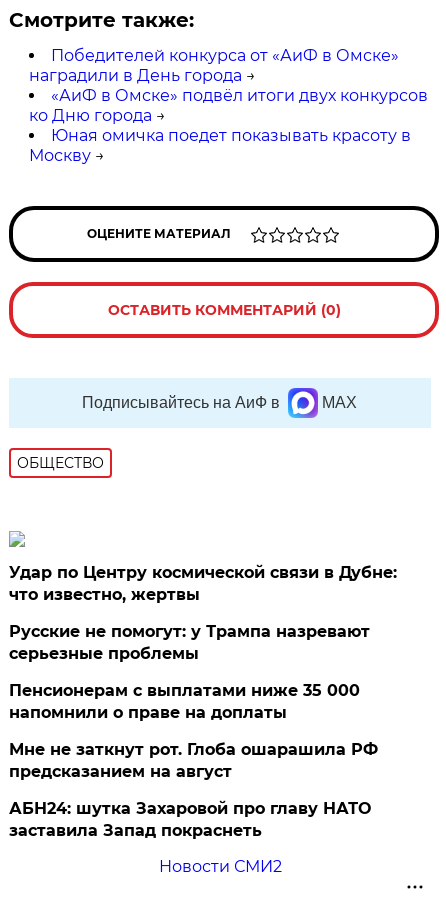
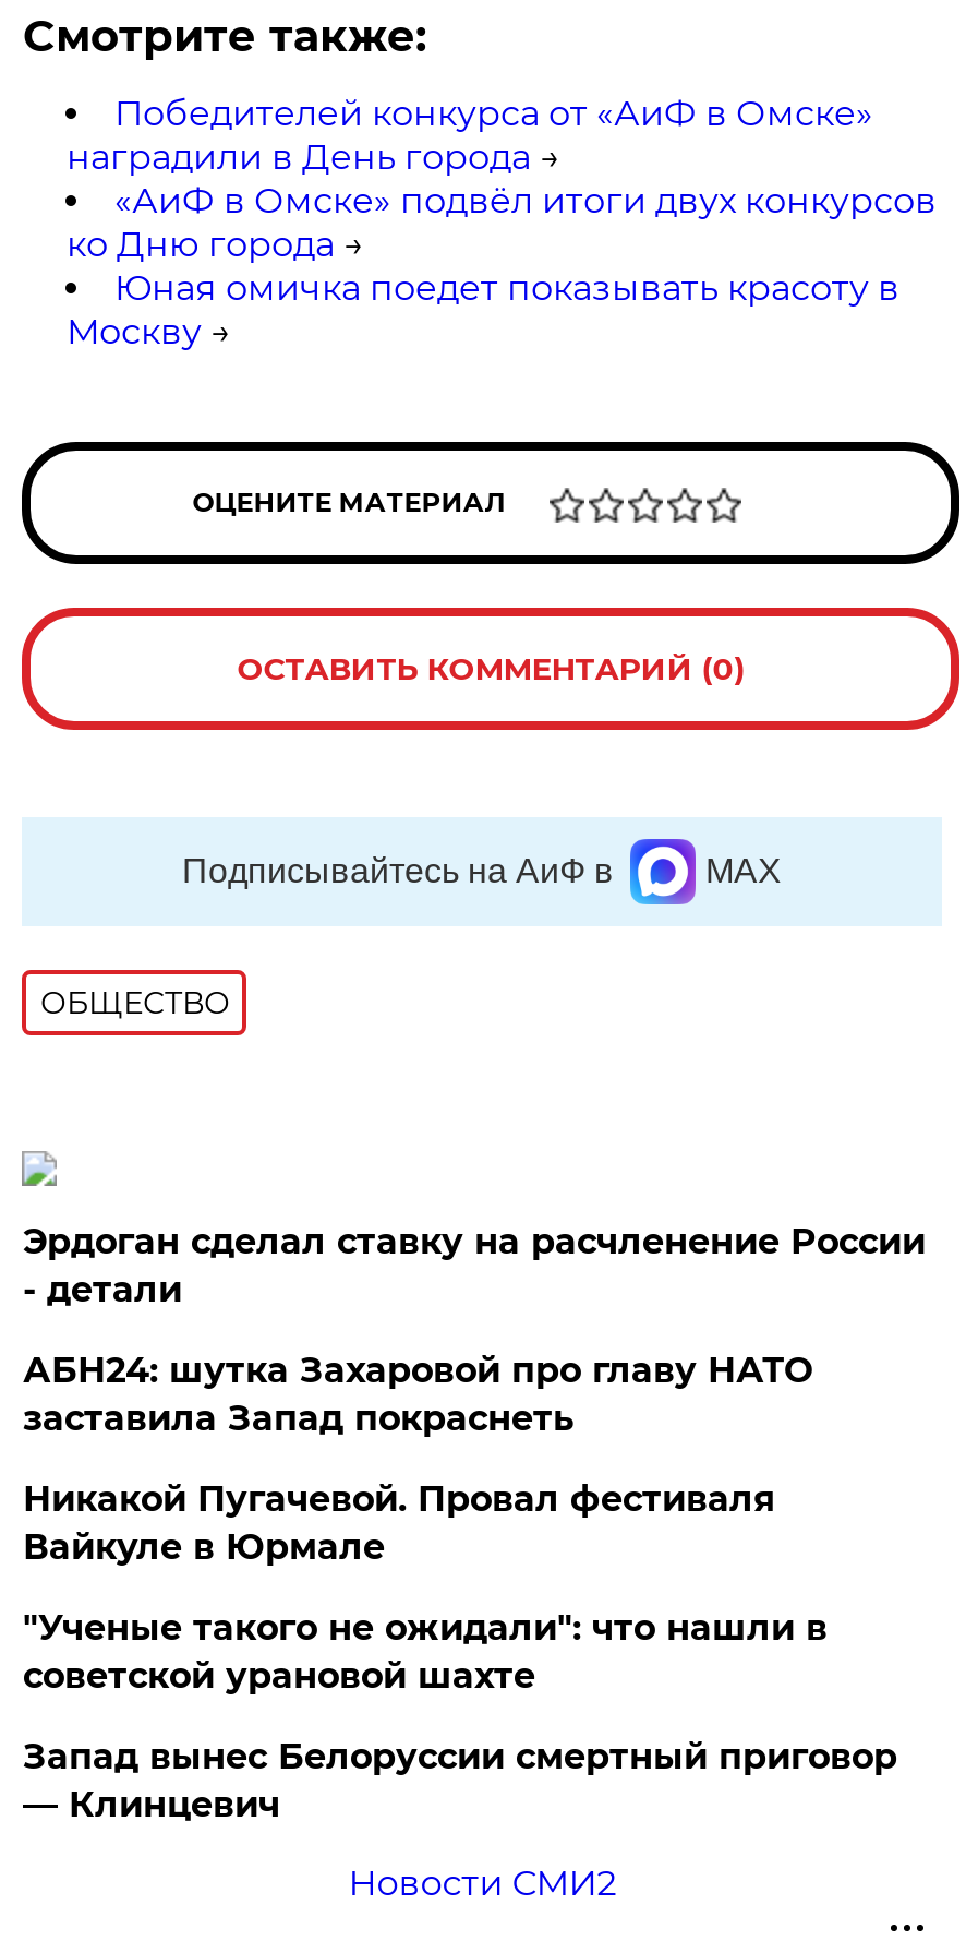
- Удар по Центру космической связи в Дубне:
- что известно, жертвы
- Русские не помогут: у Трампа назревают
- серьезные проблемы
- Пенсионерам с выплатами ниже 35 000
- напомнили о праве на доплаты
- Мне не заткнут рот. Глоба ошарашила РФ
- предсказанием на август
+ Эрдоган сделал ставку на расчленение России
+ - детали

moved up: АБН24: шутка Захаровой про главу НАТО | заставила Запад покраснеть

+ Никакой Пугачевой. Провал фестиваля
+ Вайкуле в Юрмале
+ "Ученые такого не ожидали": что нашли в
+ советской урановой шахте
+ Запад вынес Белоруссии смертный приговор
+ — Клинцевич
